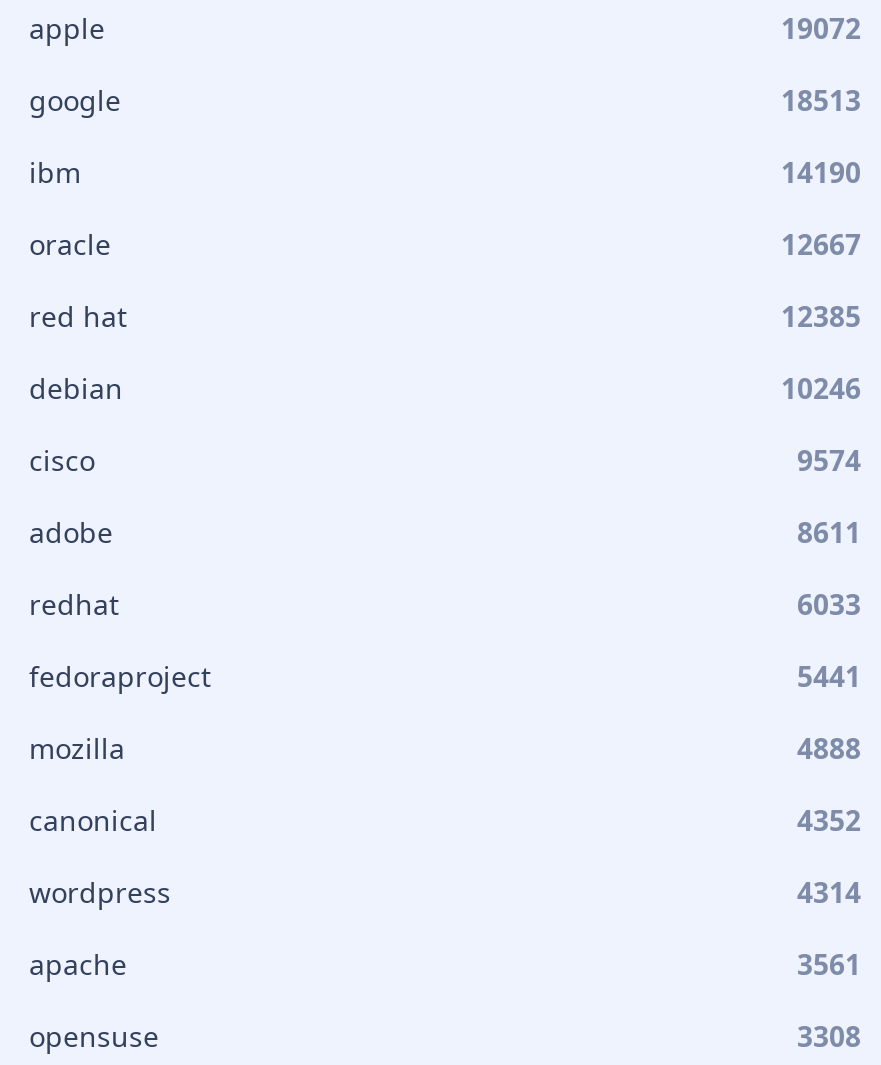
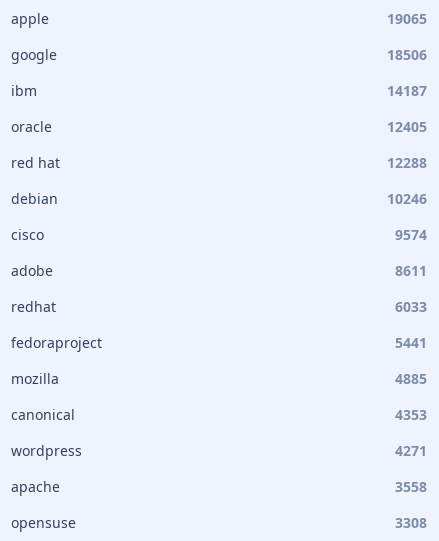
- 19072
+ 19065

- 18513
+ 18506

- 14190
+ 14187

- 12667
+ 12405

- 12385
+ 12288

- 4888
+ 4885

- 4352
+ 4353

- 4314
+ 4271

- 3561
+ 3558
